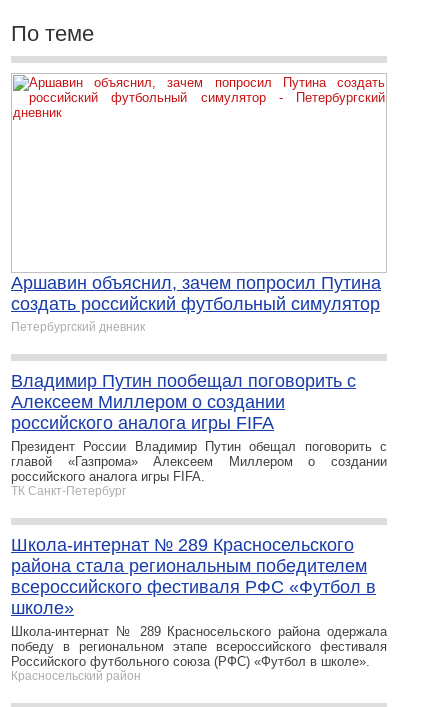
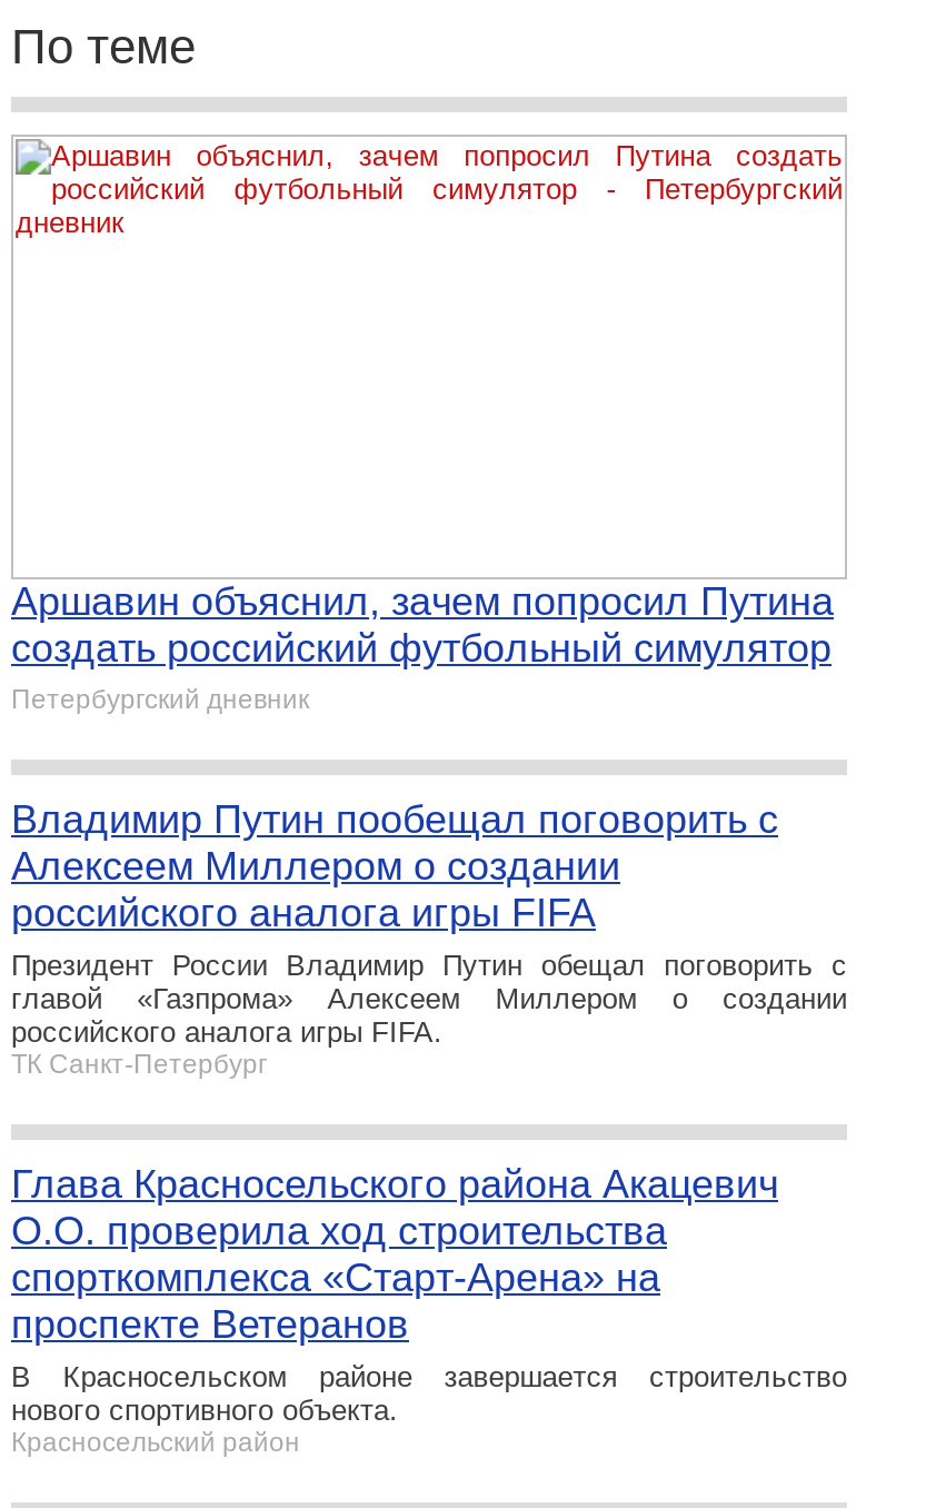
- Школа-интернат № 289 Красносельского
- района стала региональным победителем
- всероссийского фестиваля РФС «Футбол в
- школе»
- Школа-интернат № 289 Красносельского района одержала
- победу в региональном этапе всероссийского фестиваля
- Российского футбольного союза (РФС) «Футбол в школе».
+ Глава Красносельского района Акацевич
+ О.О. проверила ход строительства
+ спорткомплекса «Старт-Арена» на
+ проспекте Ветеранов
+ В Красносельском районе завершается строительство
+ нового спортивного объекта.
